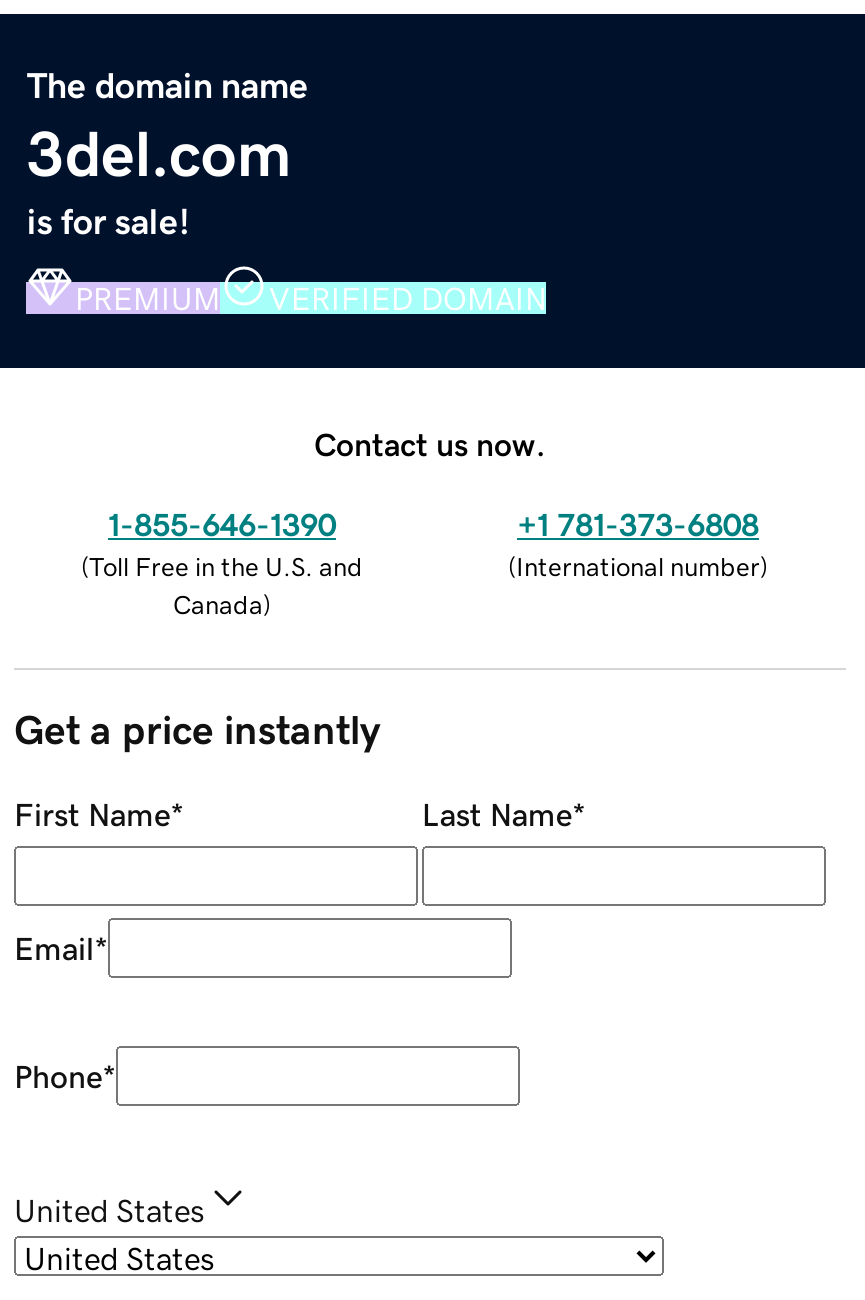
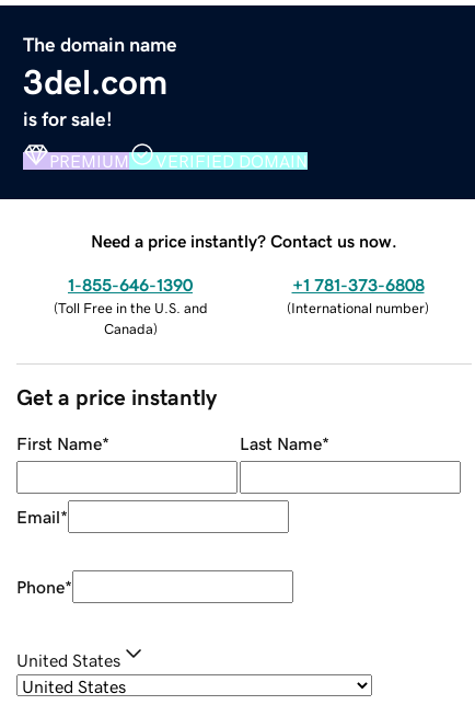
- Contact us now.
+ Need a price instantly? Contact us now.
